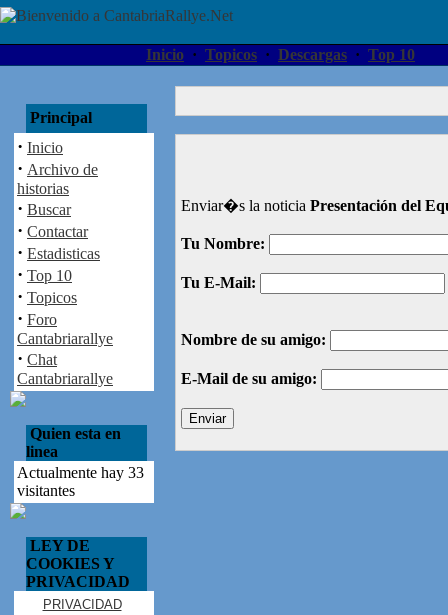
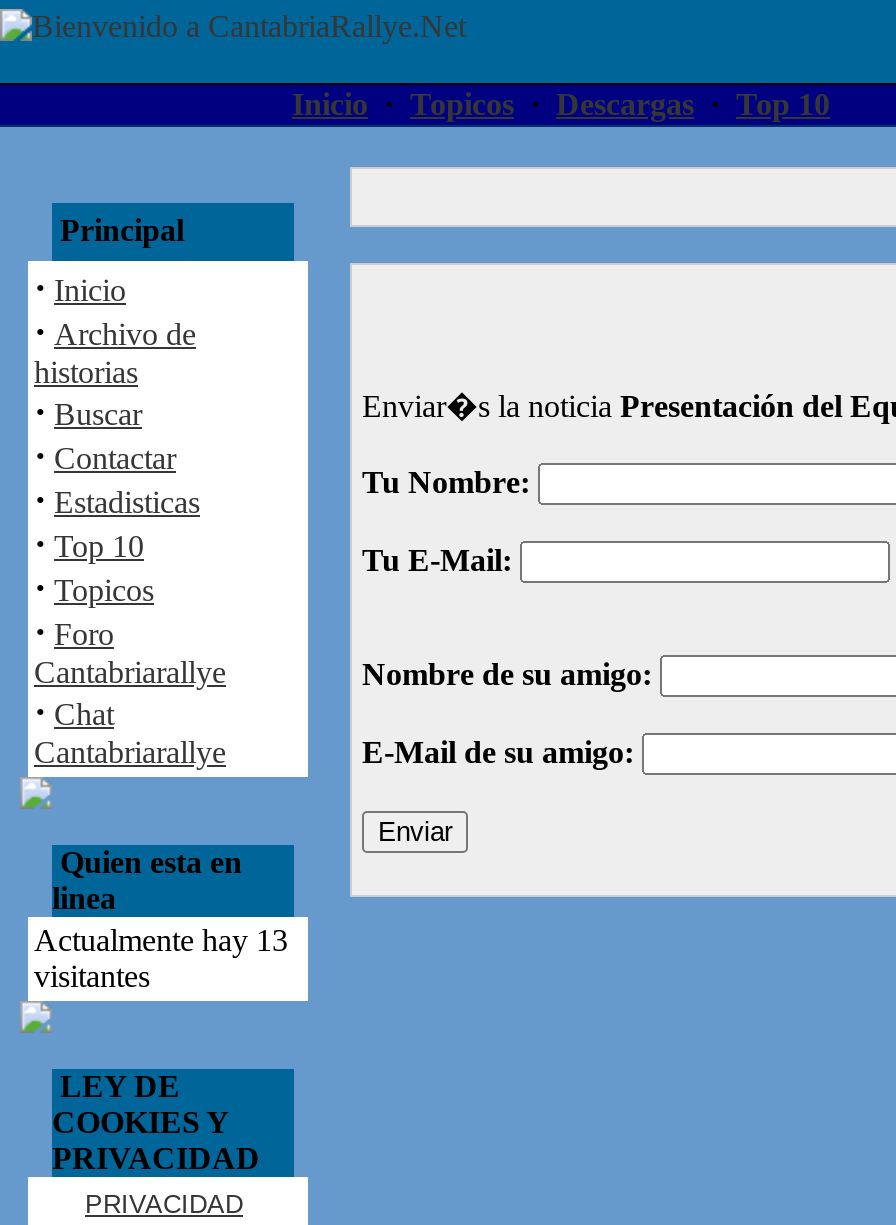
- Actualmente hay 33
+ Actualmente hay 13
